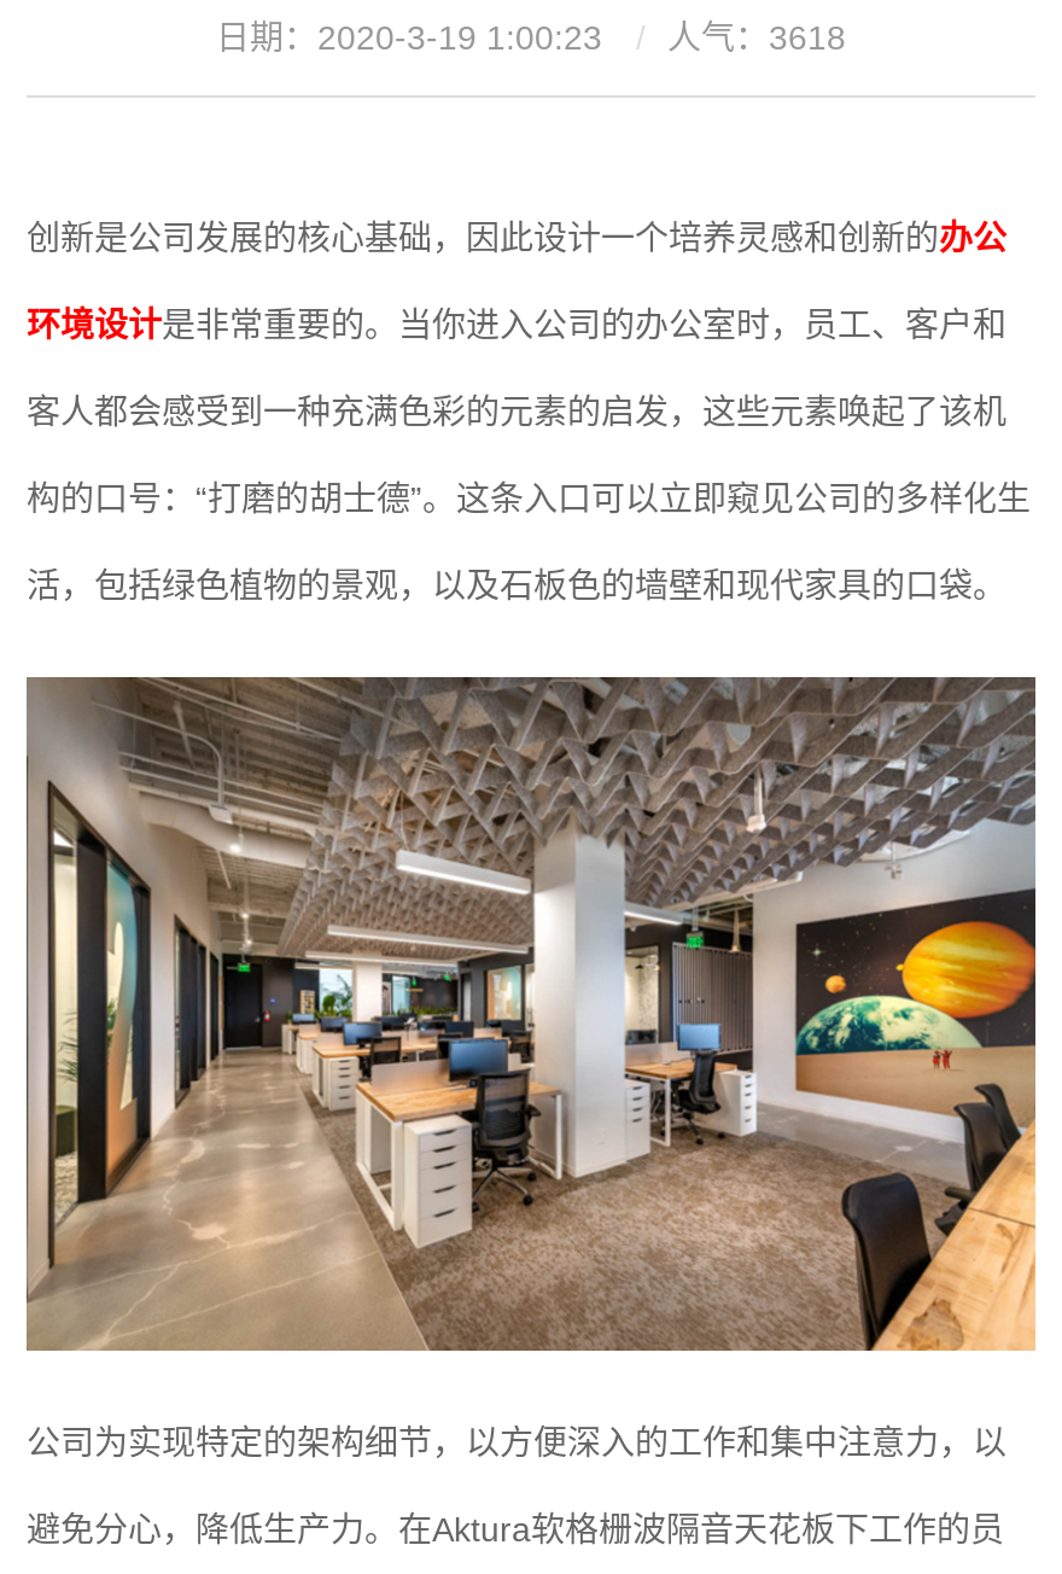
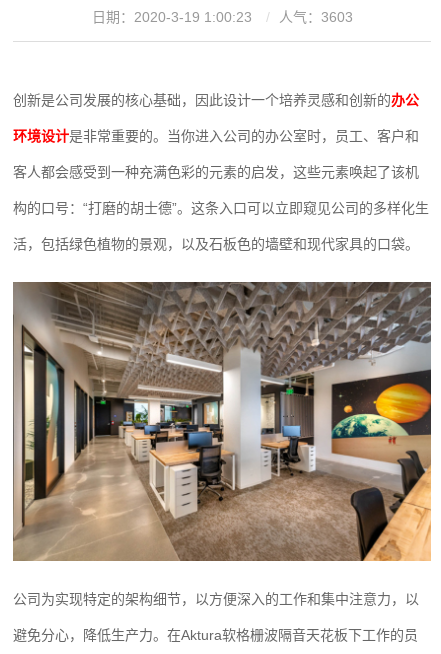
- 日期：2020-3-19 1:00:23 人气：3618
+ 日期：2020-3-19 1:00:23 人气：3603
